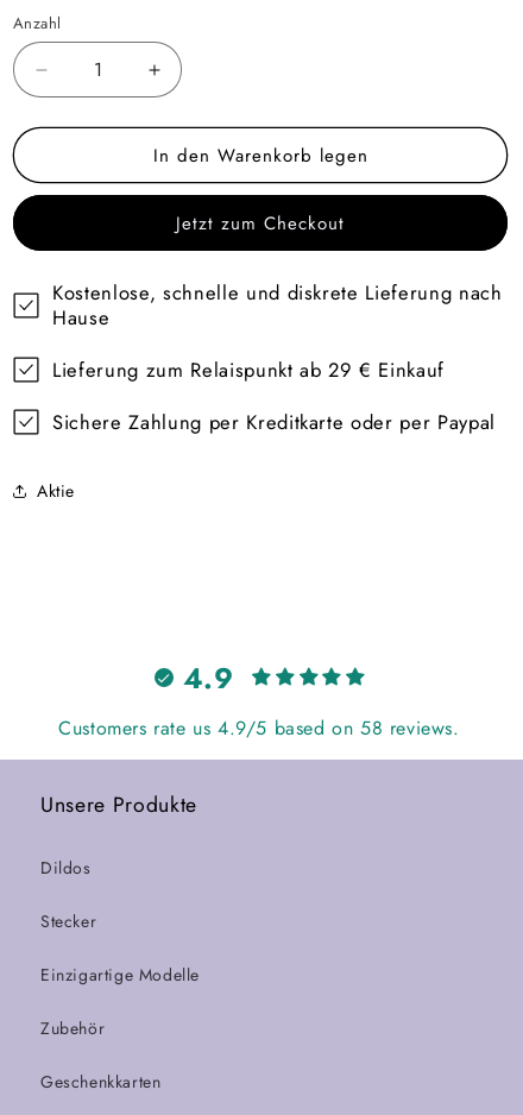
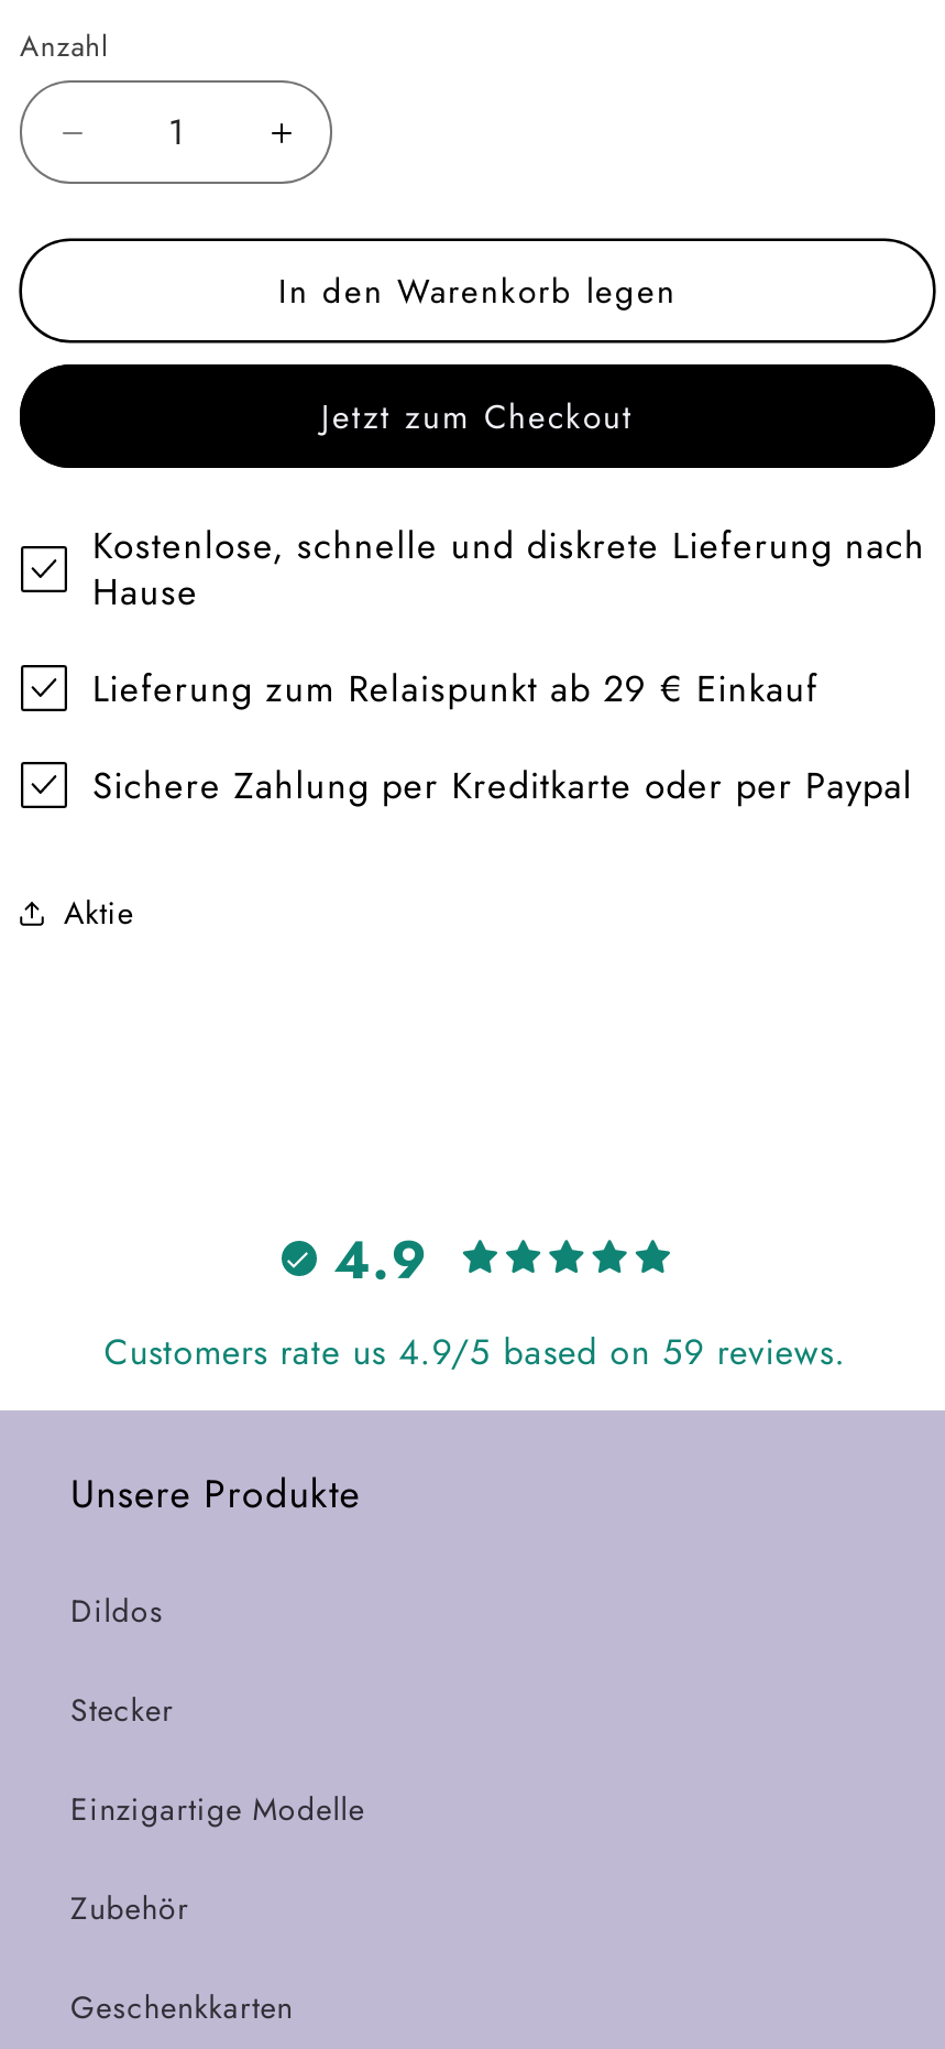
- Customers rate us 4.9/5 based on 58 reviews.
+ Customers rate us 4.9/5 based on 59 reviews.
